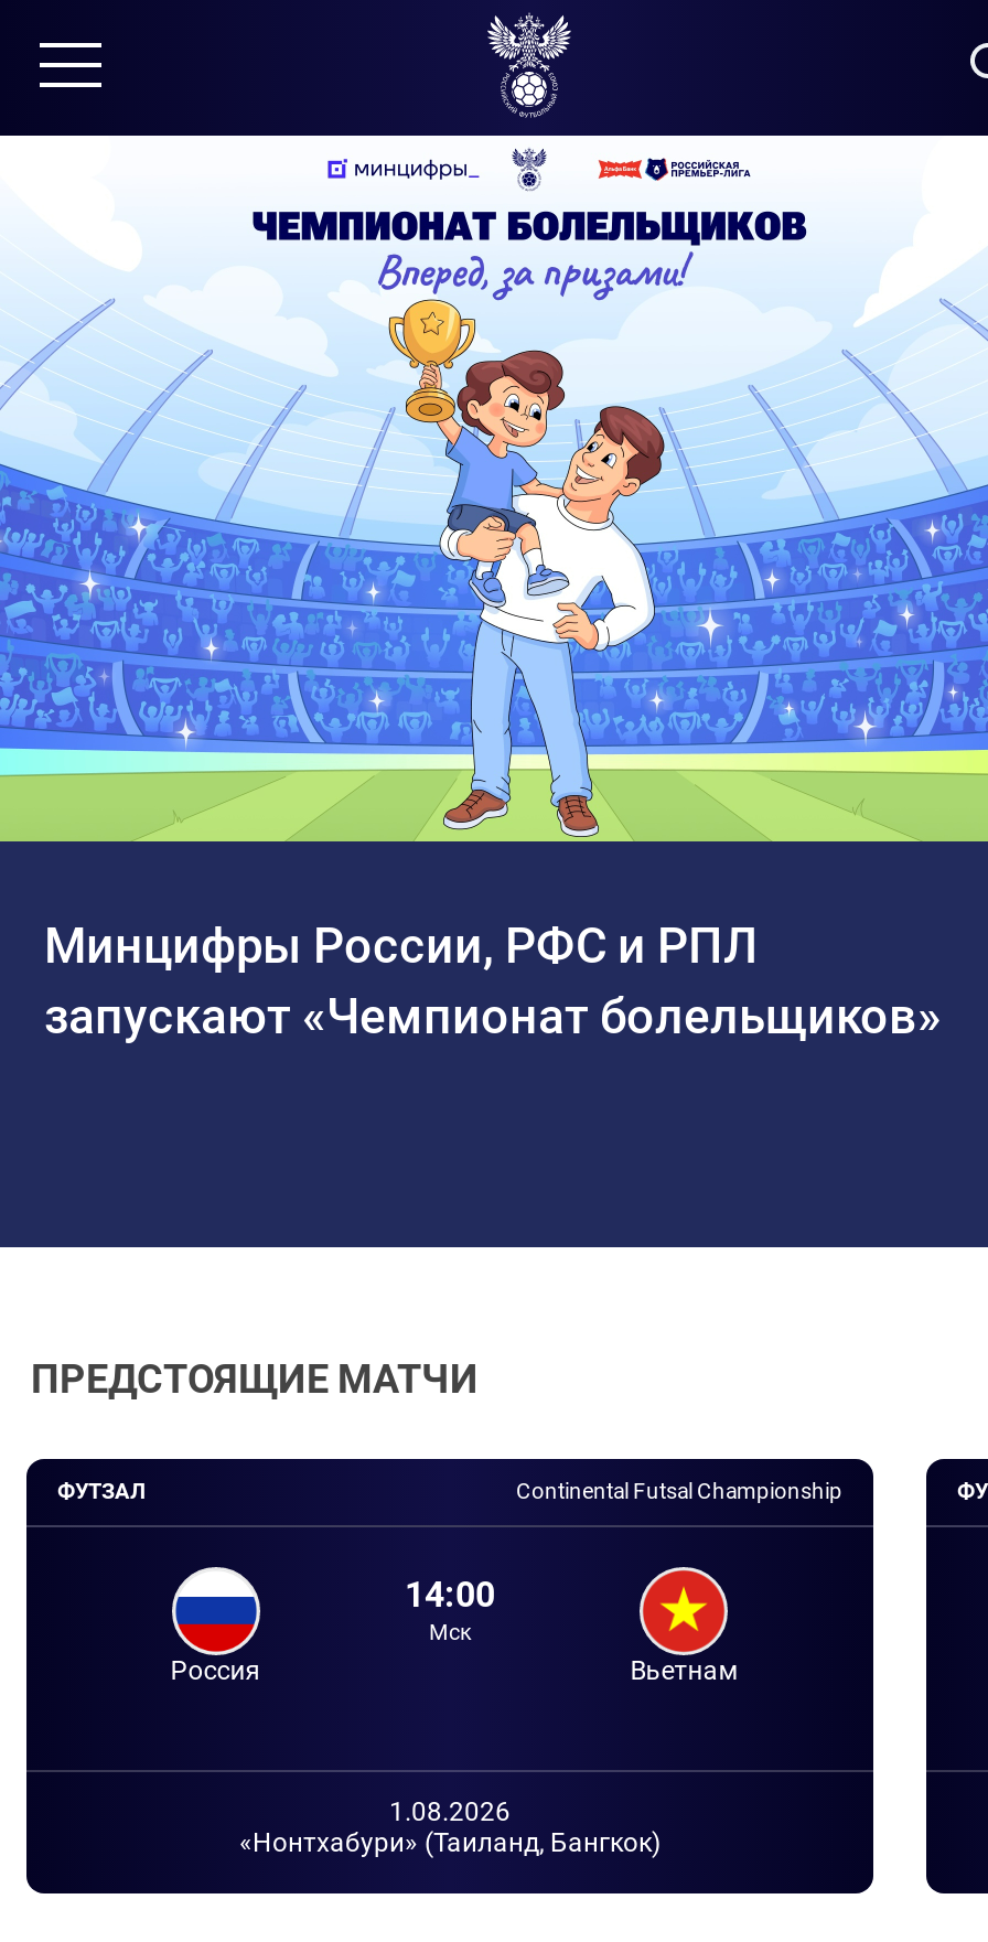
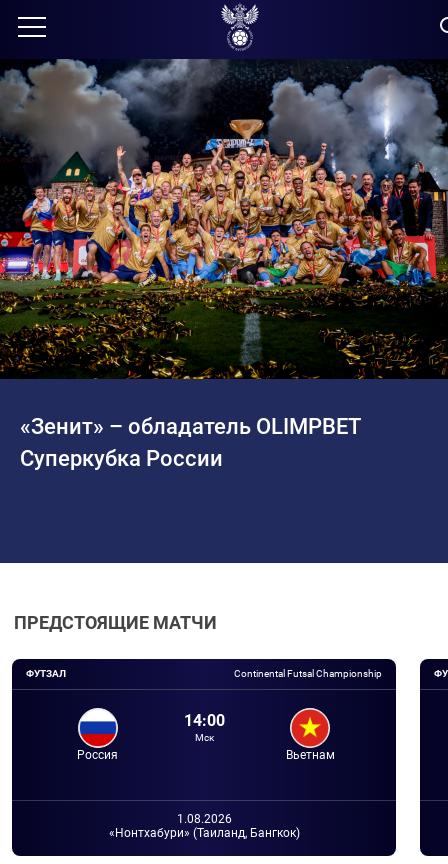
- [image]
- Минцифры России, РФС и РПЛ
- запускают «Чемпионат болельщиков»
+ [image]
+ «Зенит» – обладатель OLIMPBET
+ Суперкубка России
